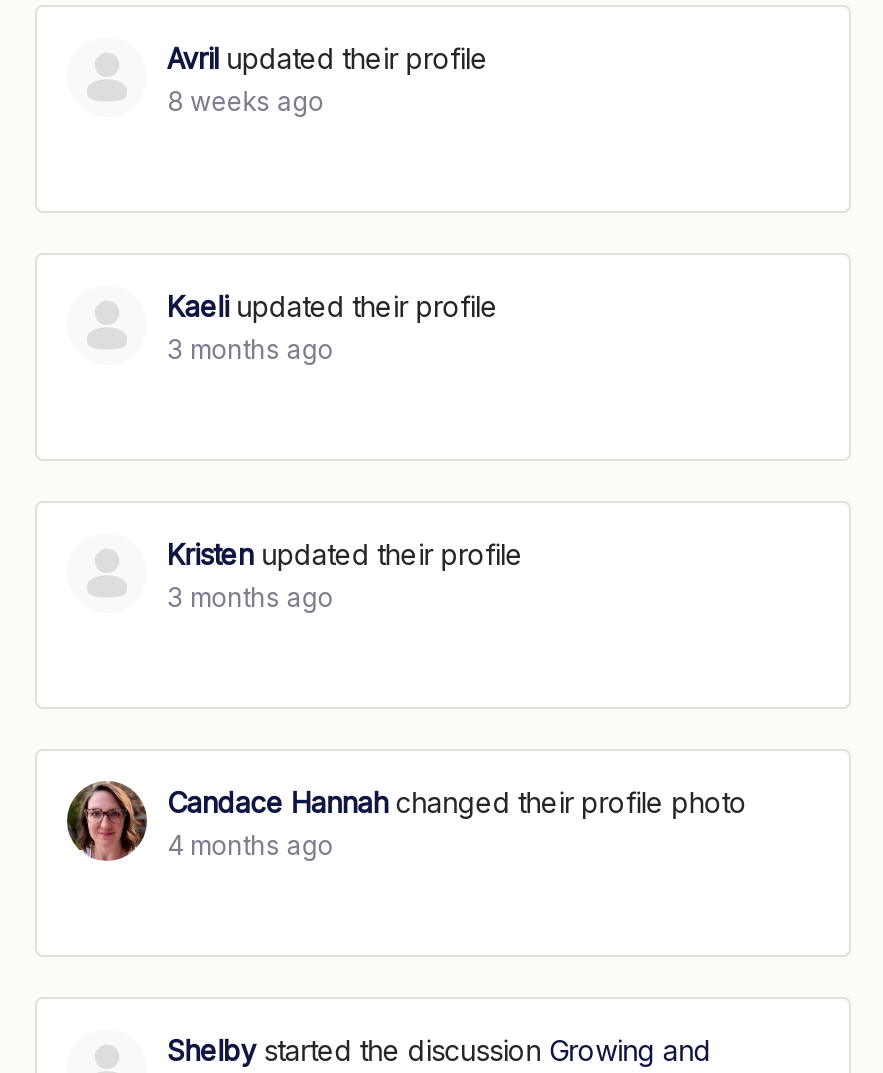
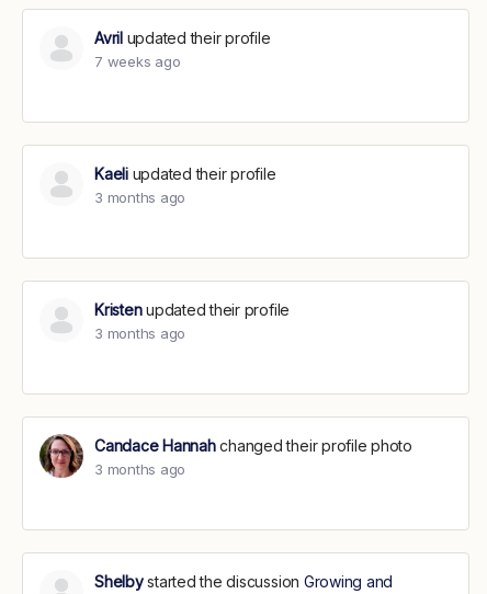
- 8 weeks ago
+ 7 weeks ago

- 4 months ago
+ 3 months ago
